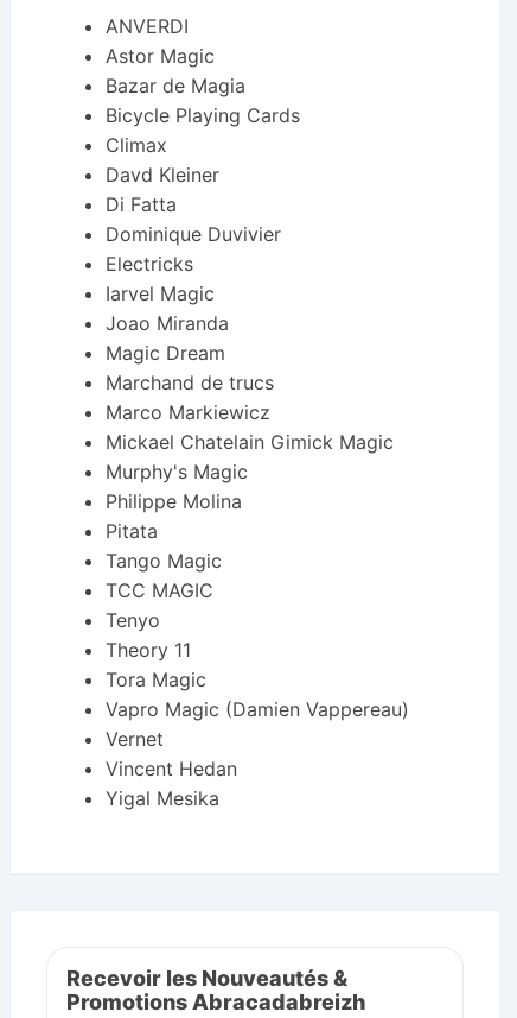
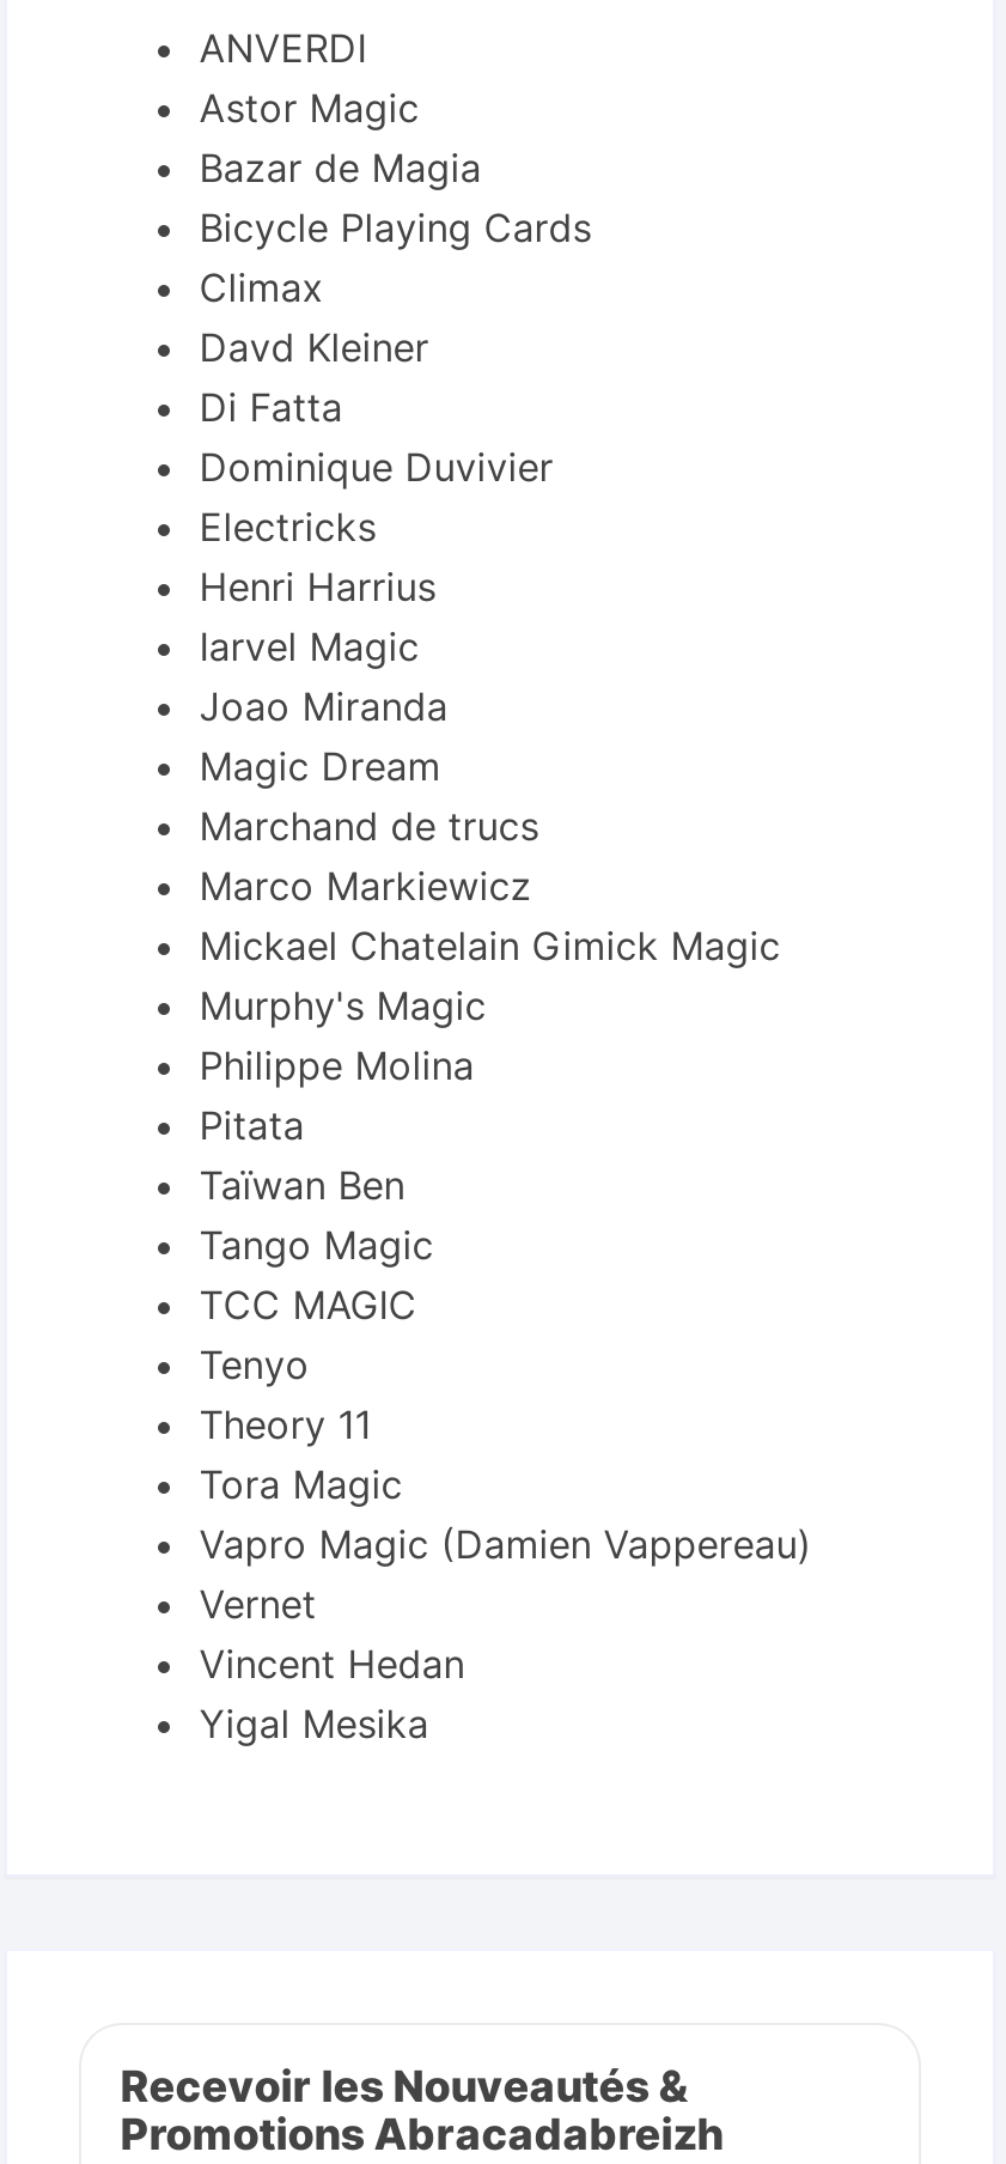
+ Henri Harrius

+ Taïwan Ben
